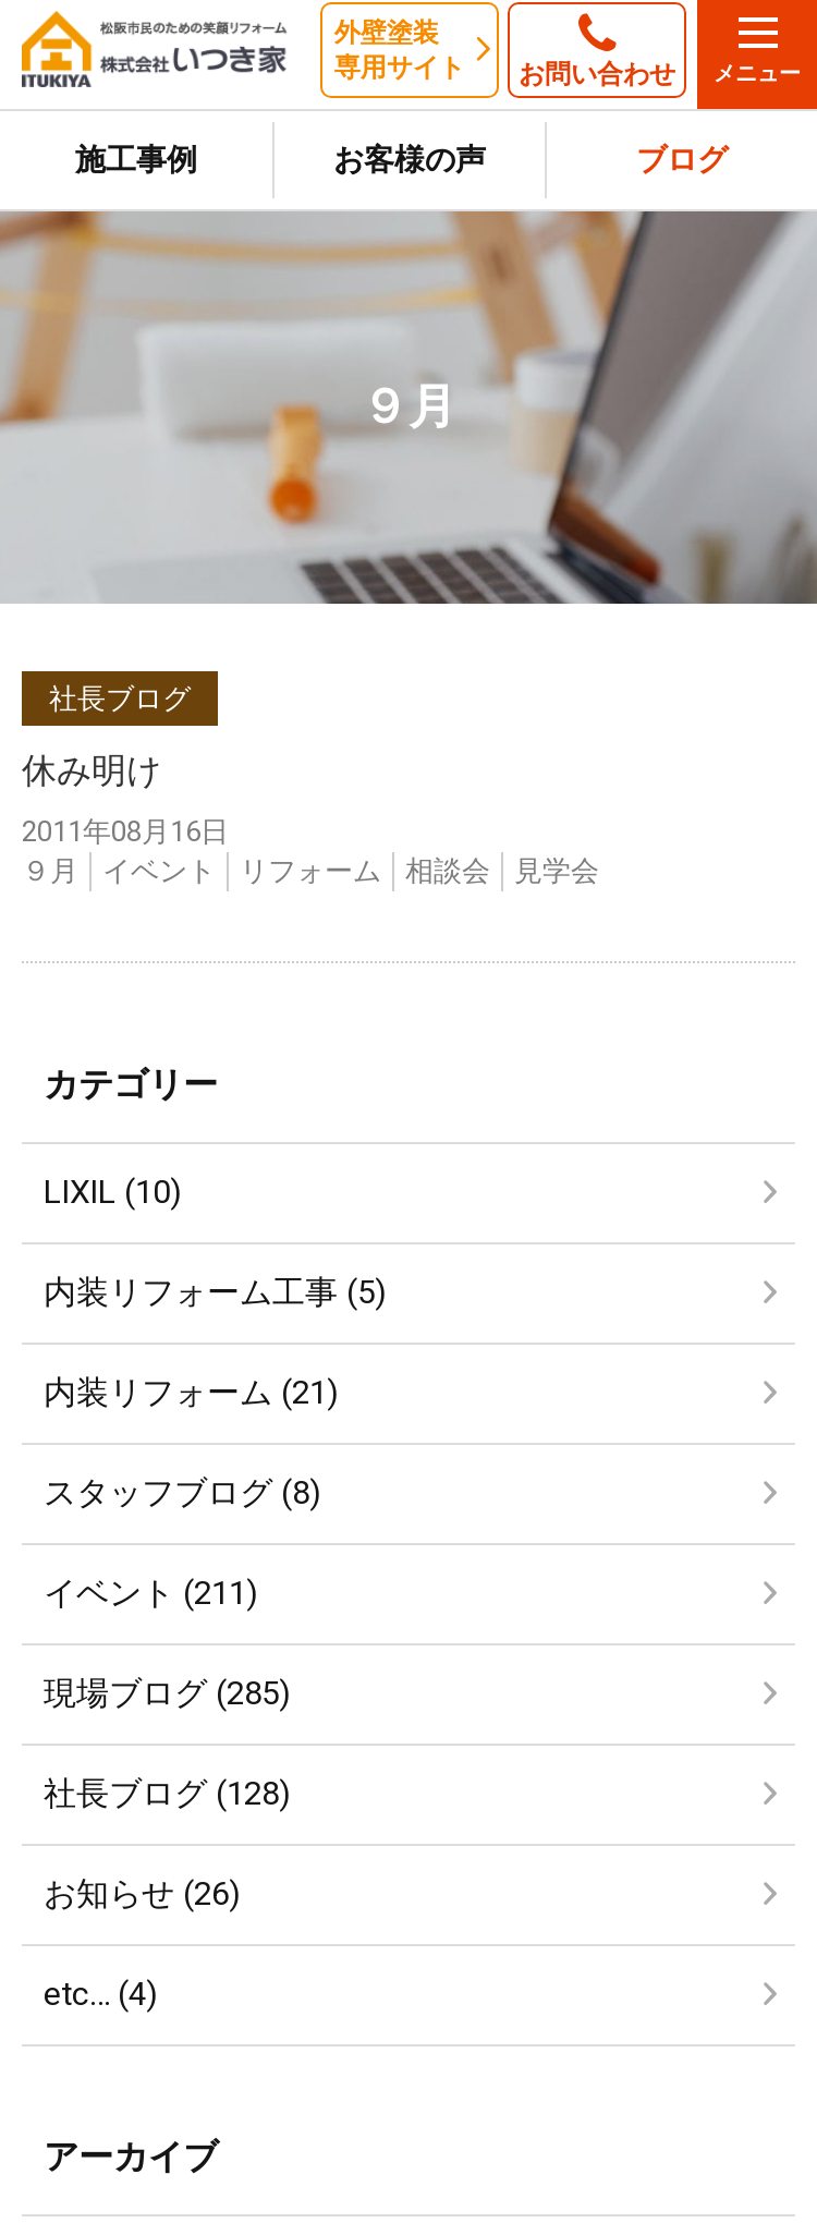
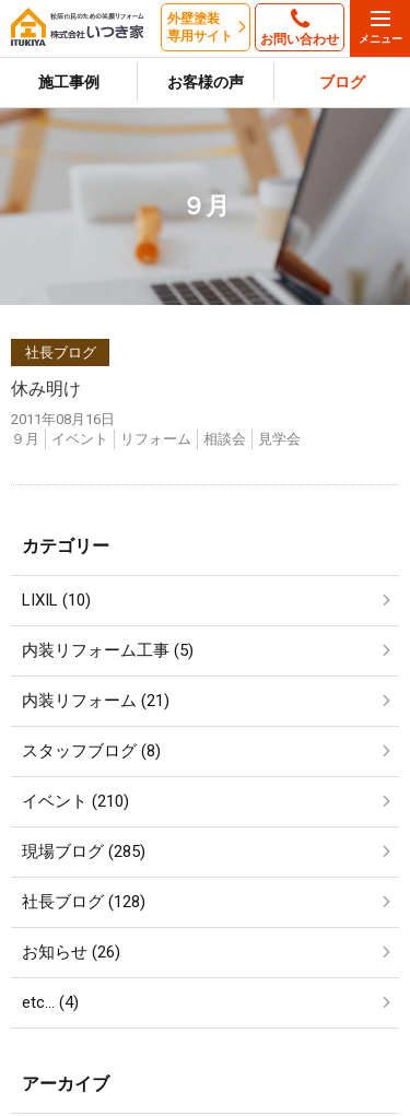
- イベント (211)
+ イベント (210)
